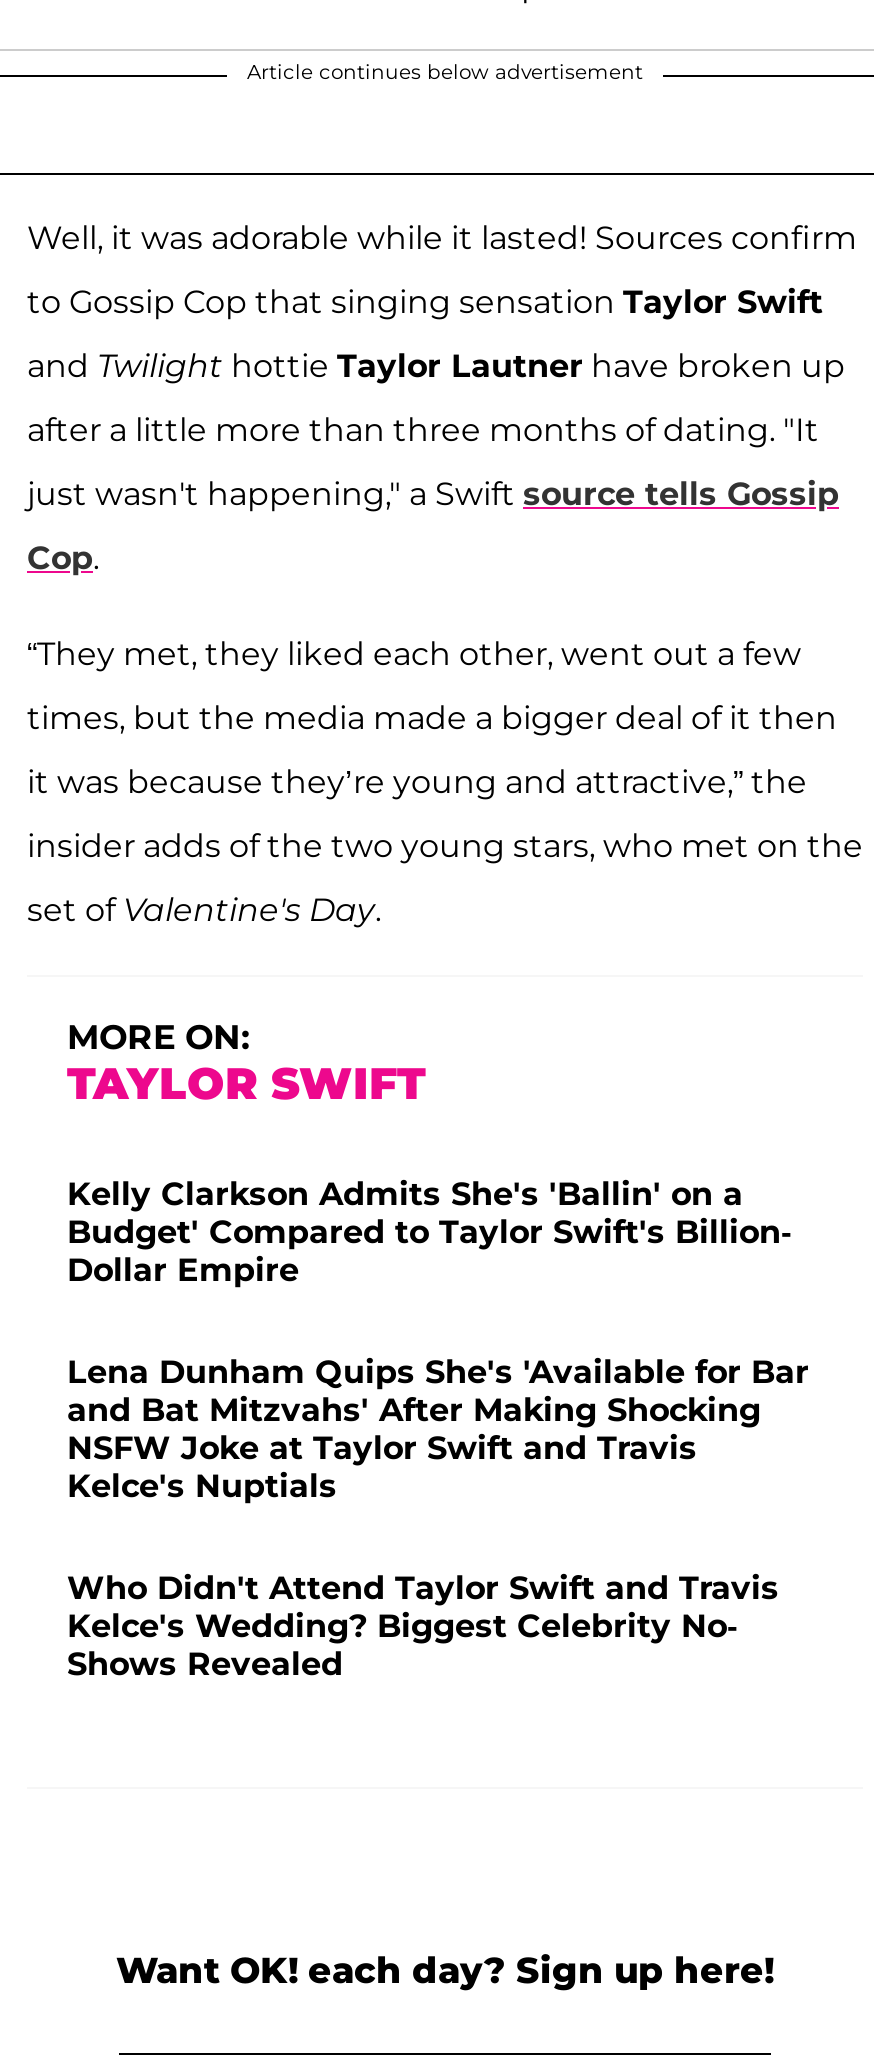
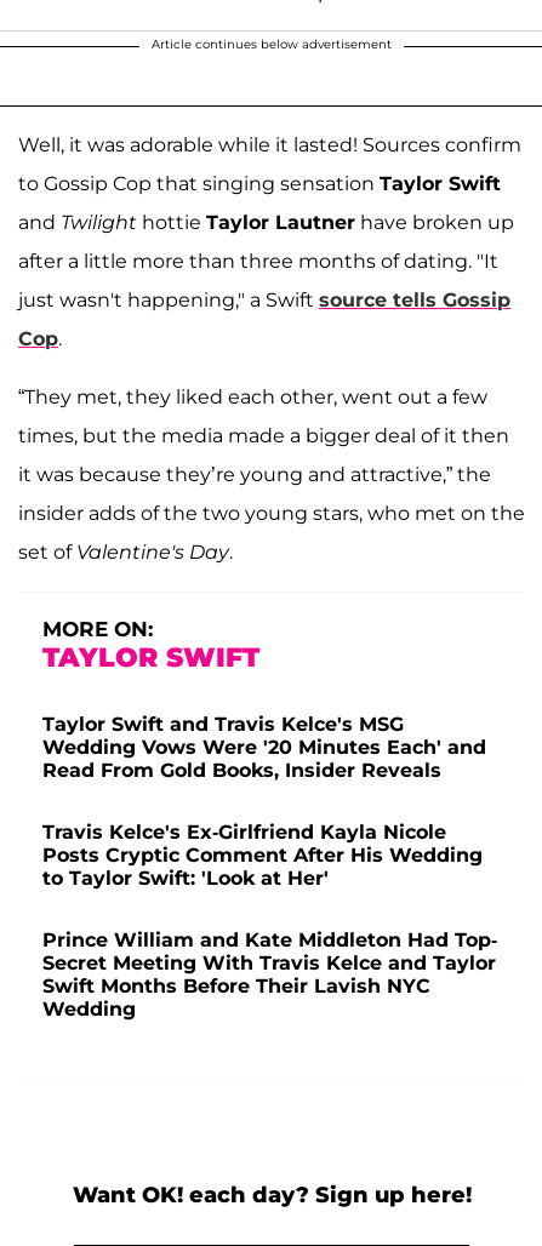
- Kelly Clarkson Admits She's 'Ballin' on a
- Budget' Compared to Taylor Swift's Billion-
- Dollar Empire
+ Taylor Swift and Travis Kelce's MSG
+ Wedding Vows Were '20 Minutes Each' and
+ Read From Gold Books, Insider Reveals

- Lena Dunham Quips She's 'Available for Bar
- and Bat Mitzvahs' After Making Shocking
- NSFW Joke at Taylor Swift and Travis
- Kelce's Nuptials
+ Travis Kelce's Ex-Girlfriend Kayla Nicole
+ Posts Cryptic Comment After His Wedding
+ to Taylor Swift: 'Look at Her'

- Who Didn't Attend Taylor Swift and Travis
- Kelce's Wedding? Biggest Celebrity No-
- Shows Revealed
+ Prince William and Kate Middleton Had Top-
+ Secret Meeting With Travis Kelce and Taylor
+ Swift Months Before Their Lavish NYC
+ Wedding
